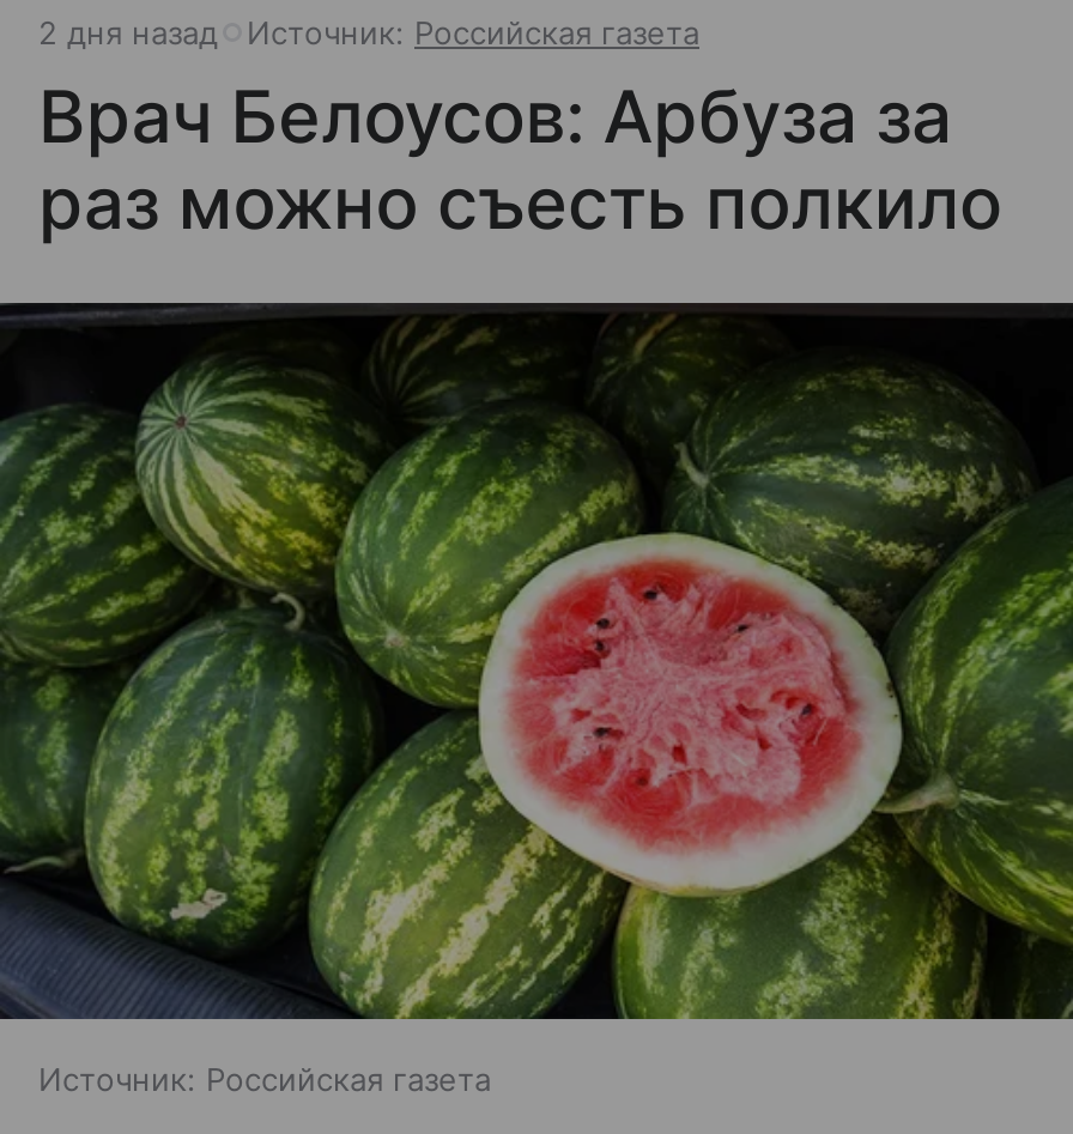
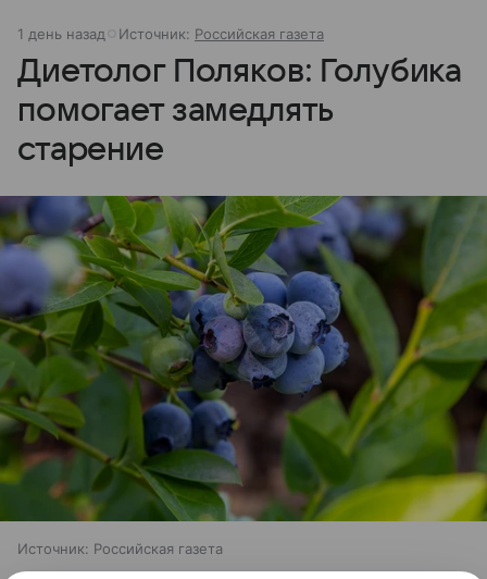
- 2 дня назад Источник: Российская газета
+ 1 день назад Источник: Российская газета

- Врач Белоусов: Арбуза за
- раз можно съесть полкило
+ Диетолог Поляков: Голубика
+ помогает замедлять
+ старение

- [image]
+ [image]
